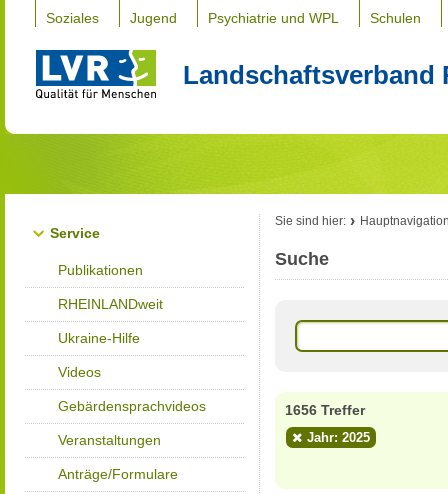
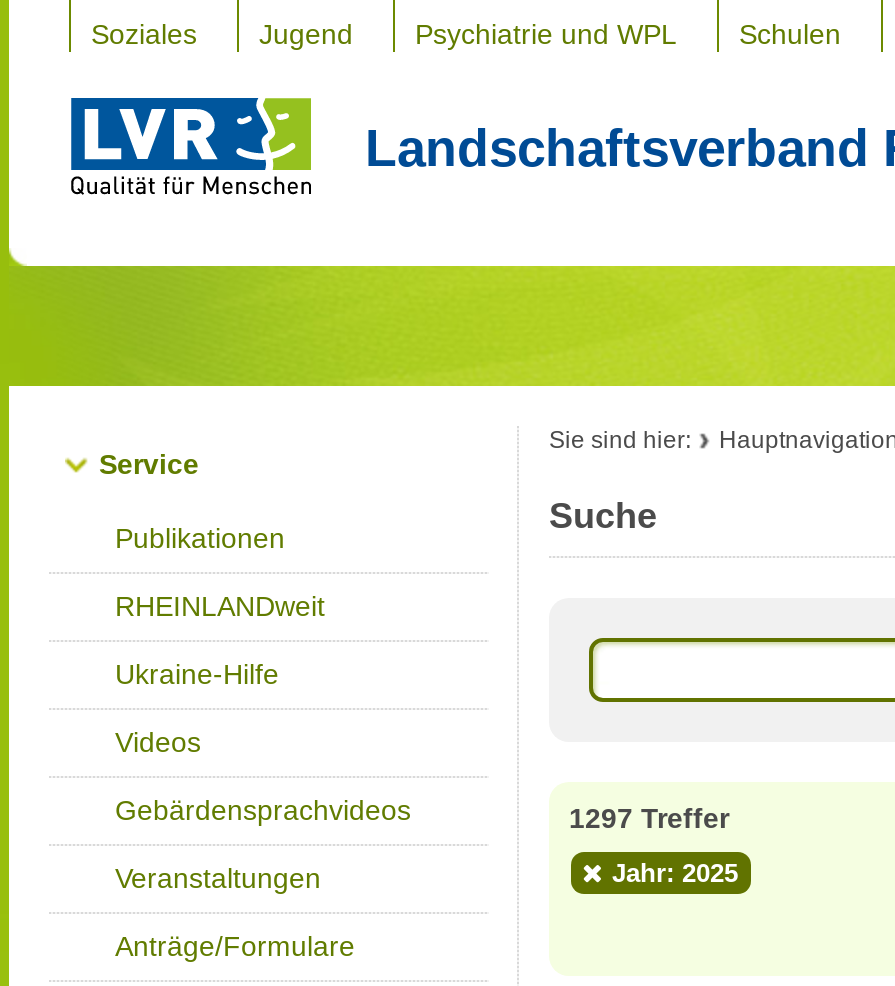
- 1656 Treffer
+ 1297 Treffer
